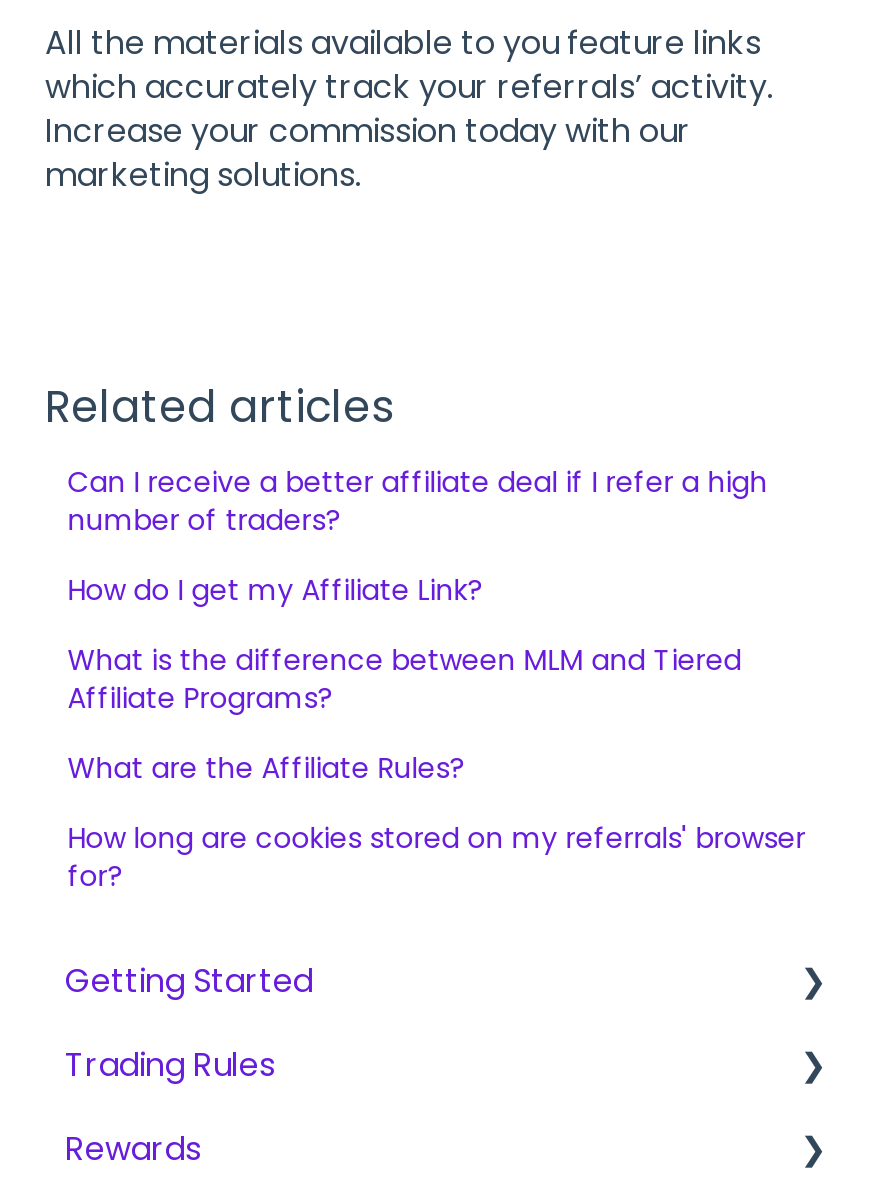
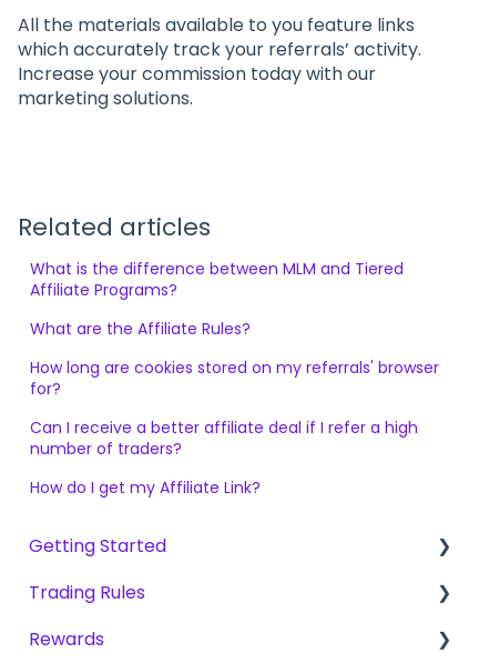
moved down: Can I receive a better affiliate deal if I refer a high | number of traders? | How do I get my Affiliate Link?

moved up: What is the difference between MLM and Tiered | Affiliate Programs? | What are the Affiliate Rules? | How long are cookies stored on my referrals' browser | for?
